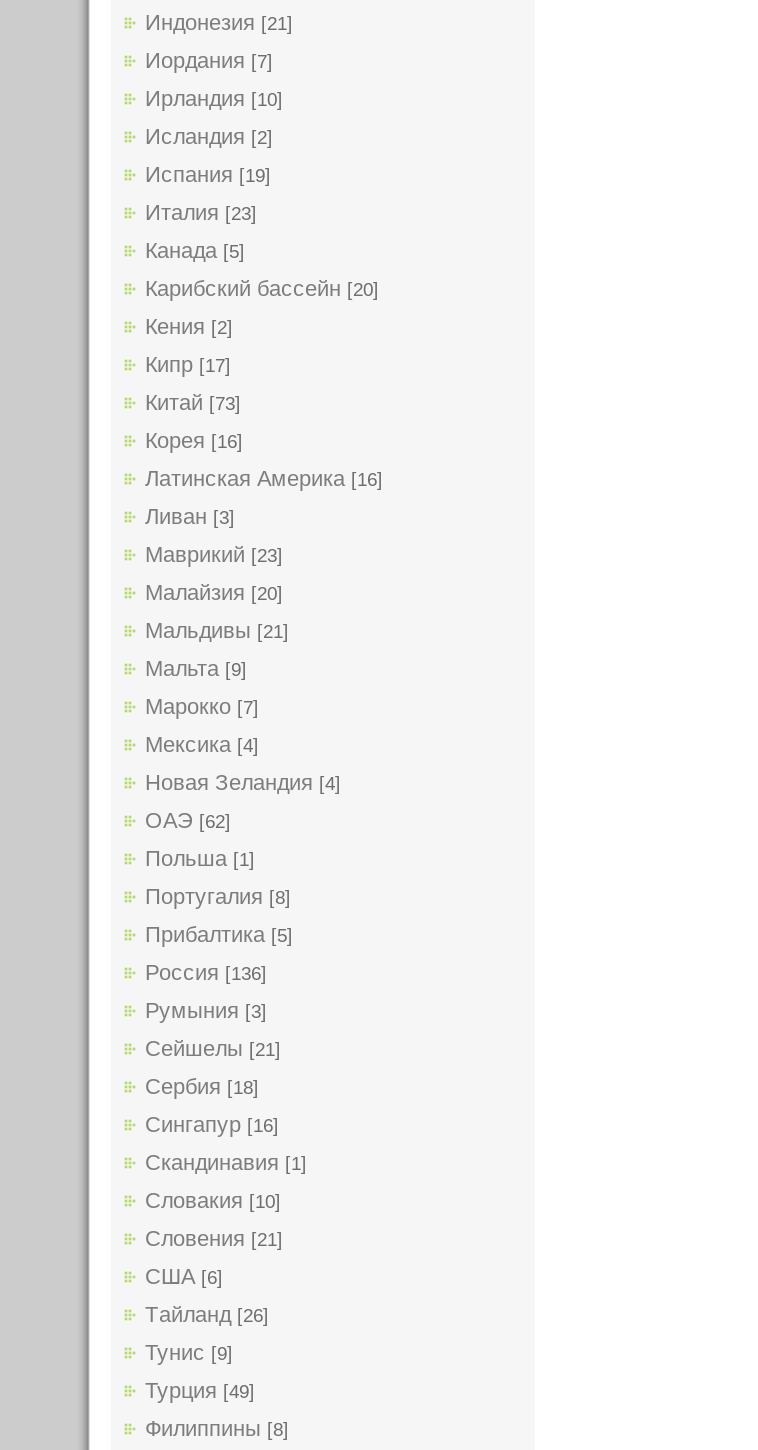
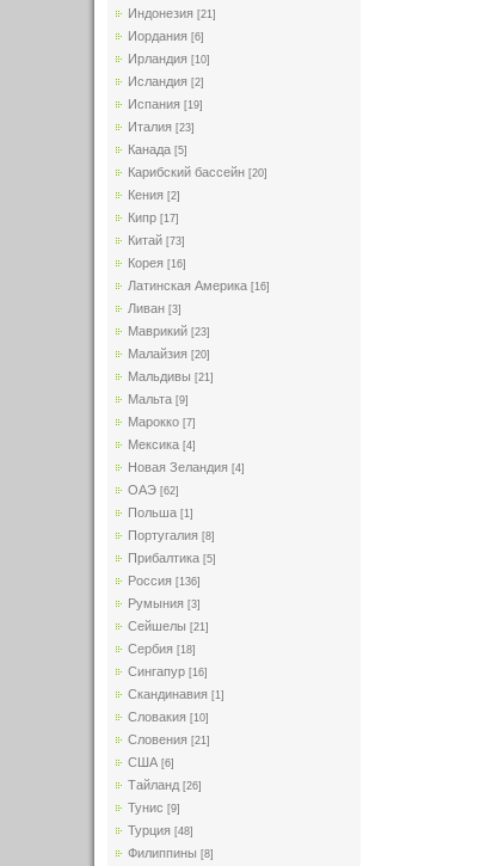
- Иордания [7]
+ Иордания [6]

- Турция [49]
+ Турция [48]
